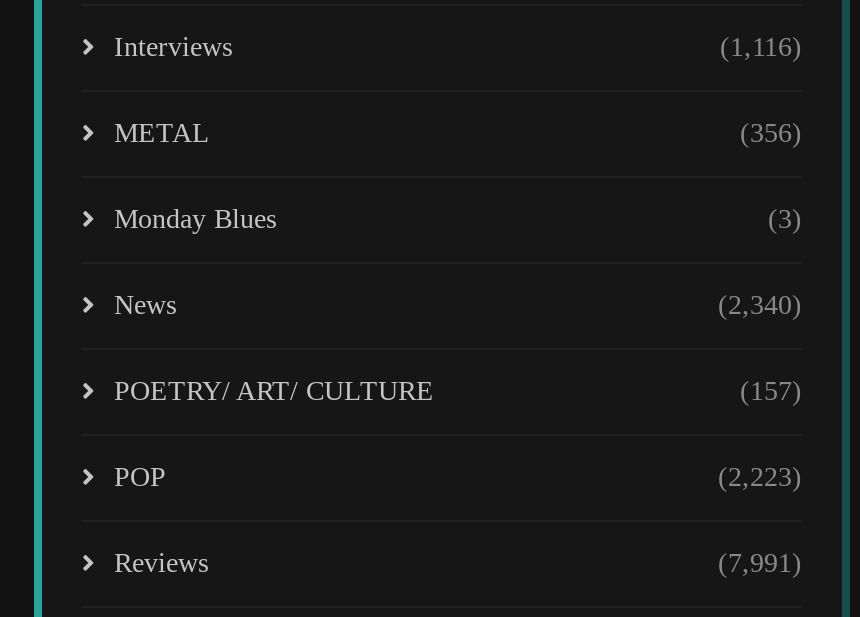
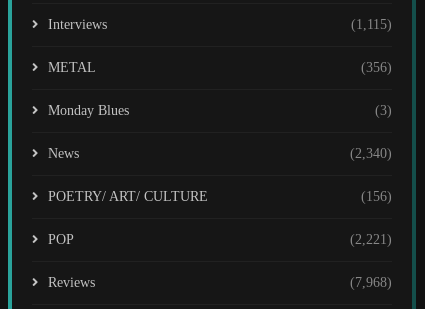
- (1,116)
+ (1,115)

- (157)
+ (156)

- (2,223)
+ (2,221)

- (7,991)
+ (7,968)
